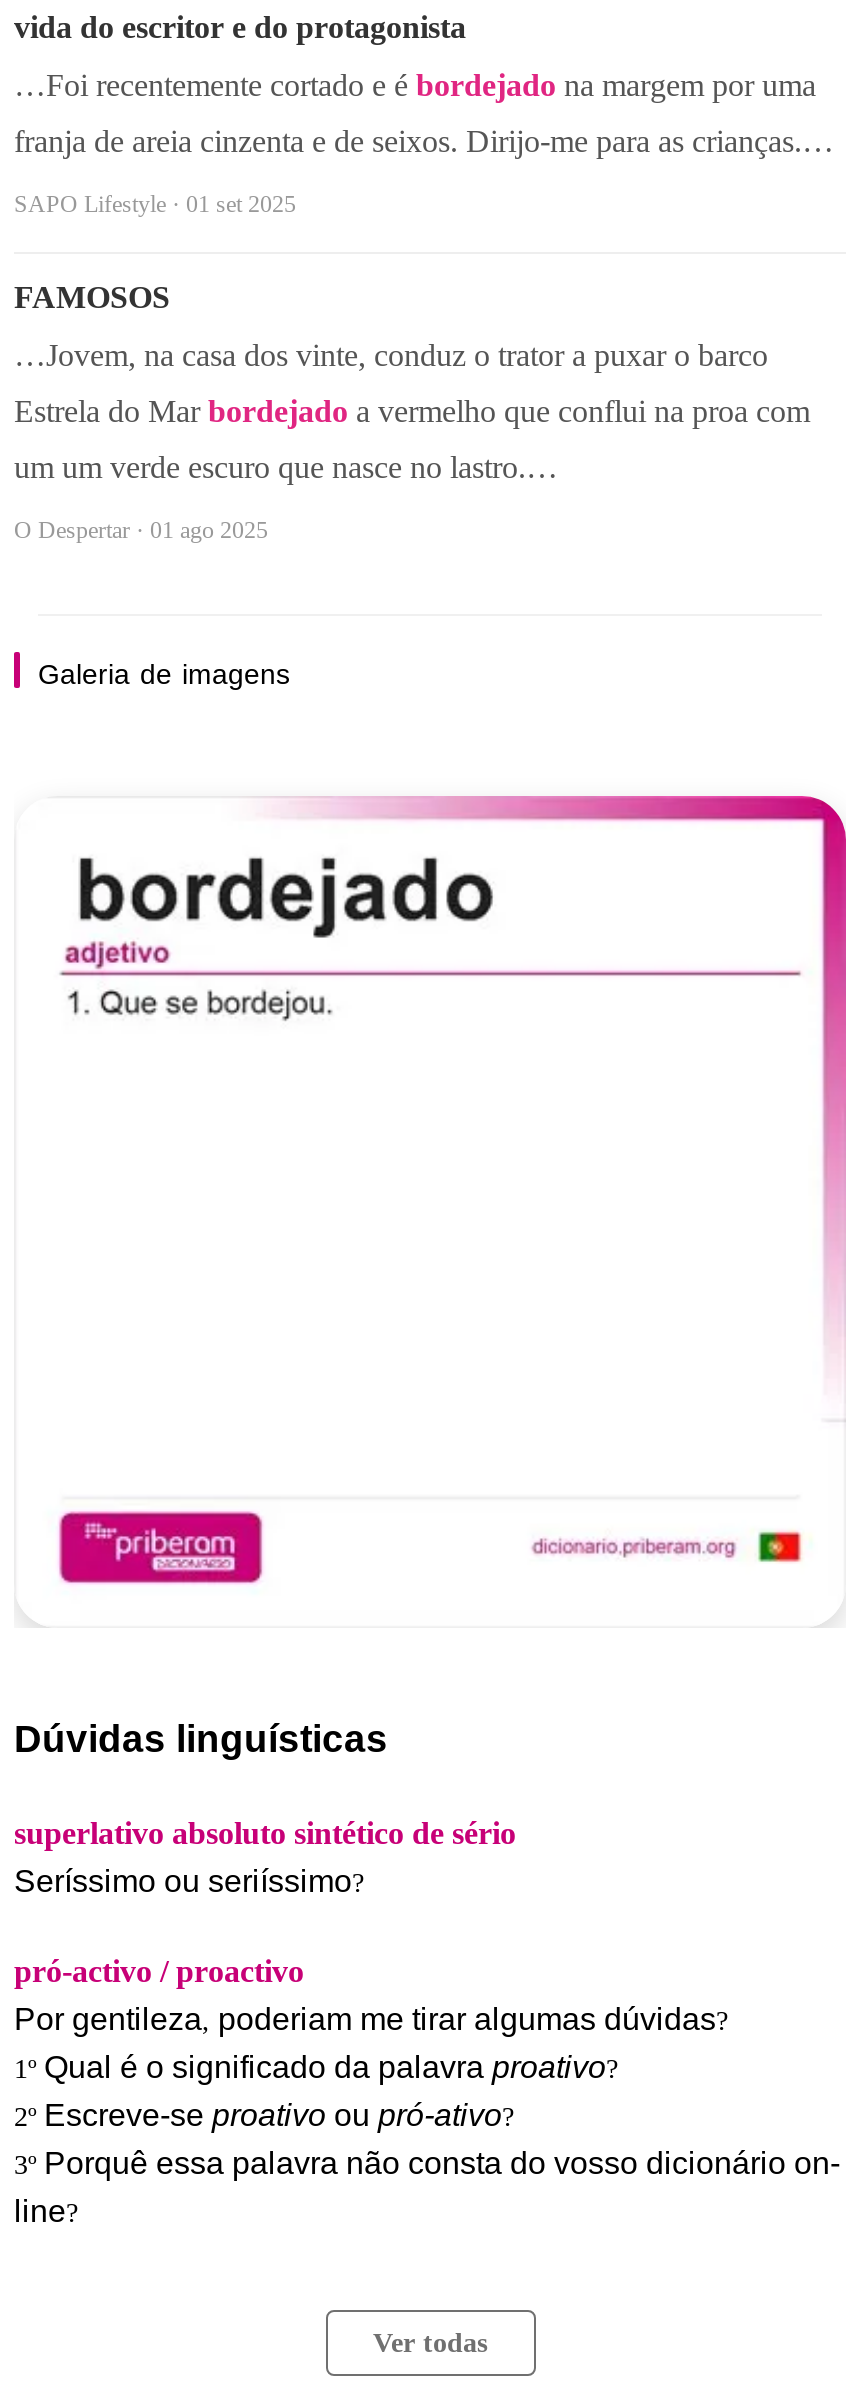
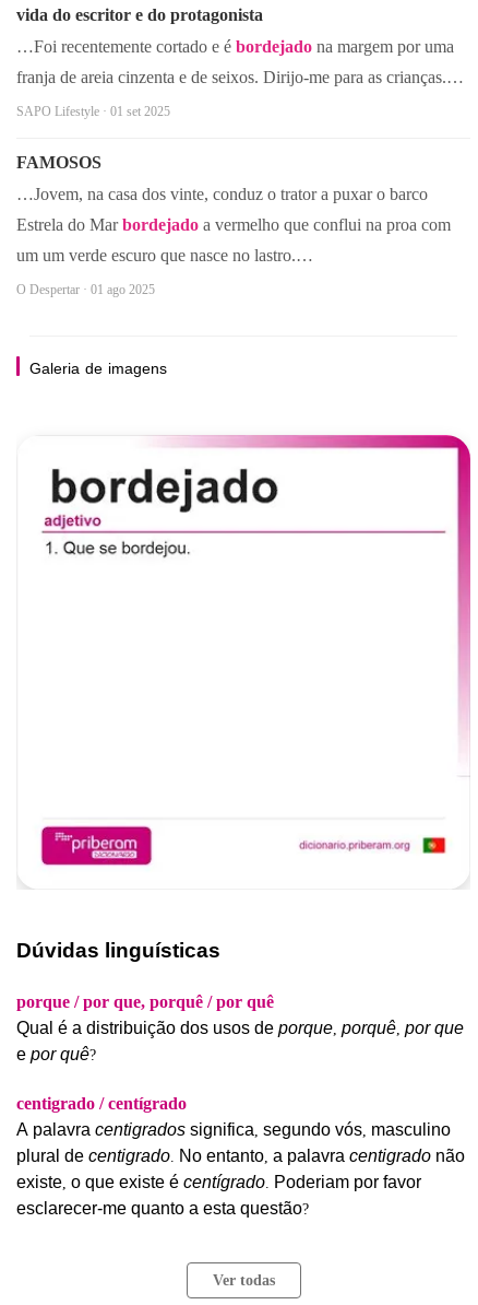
- superlativo absoluto sintético de sério
- Seríssimo ou seriíssimo?
+ porque / por que, porquê / por quê
+ Qual é a distribuição dos usos de porque, porquê, por que
+ e por quê?

- pró-activo / proactivo
- Por gentileza, poderiam me tirar algumas dúvidas?
- 1º Qual é o significado da palavra proativo?
- 2º Escreve-se proativo ou pró-ativo?
- 3º Porquê essa palavra não consta do vosso dicionário on-
- line?
+ centigrado / centígrado
+ A palavra centigrados significa, segundo vós, masculino
+ plural de centigrado. No entanto, a palavra centigrado não
+ existe, o que existe é centígrado. Poderiam por favor
+ esclarecer-me quanto a esta questão?
